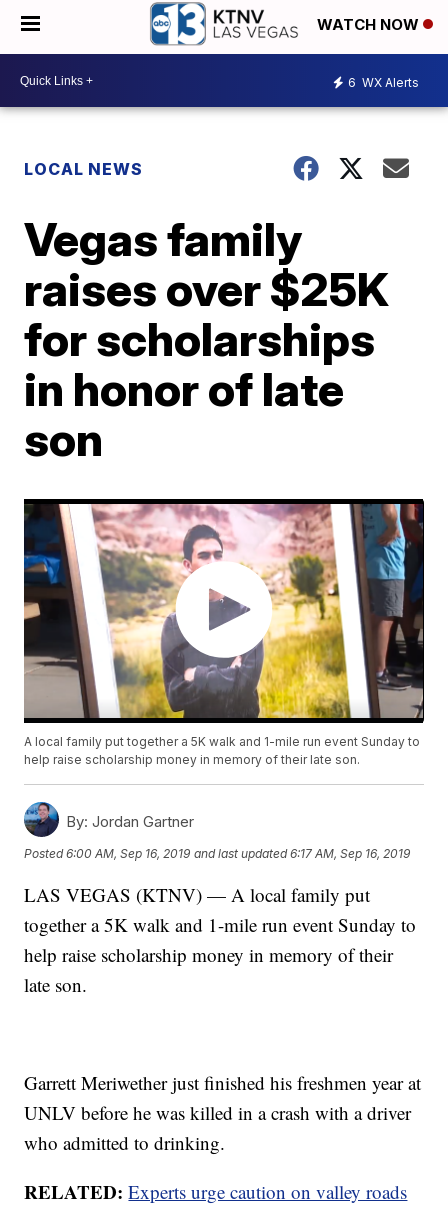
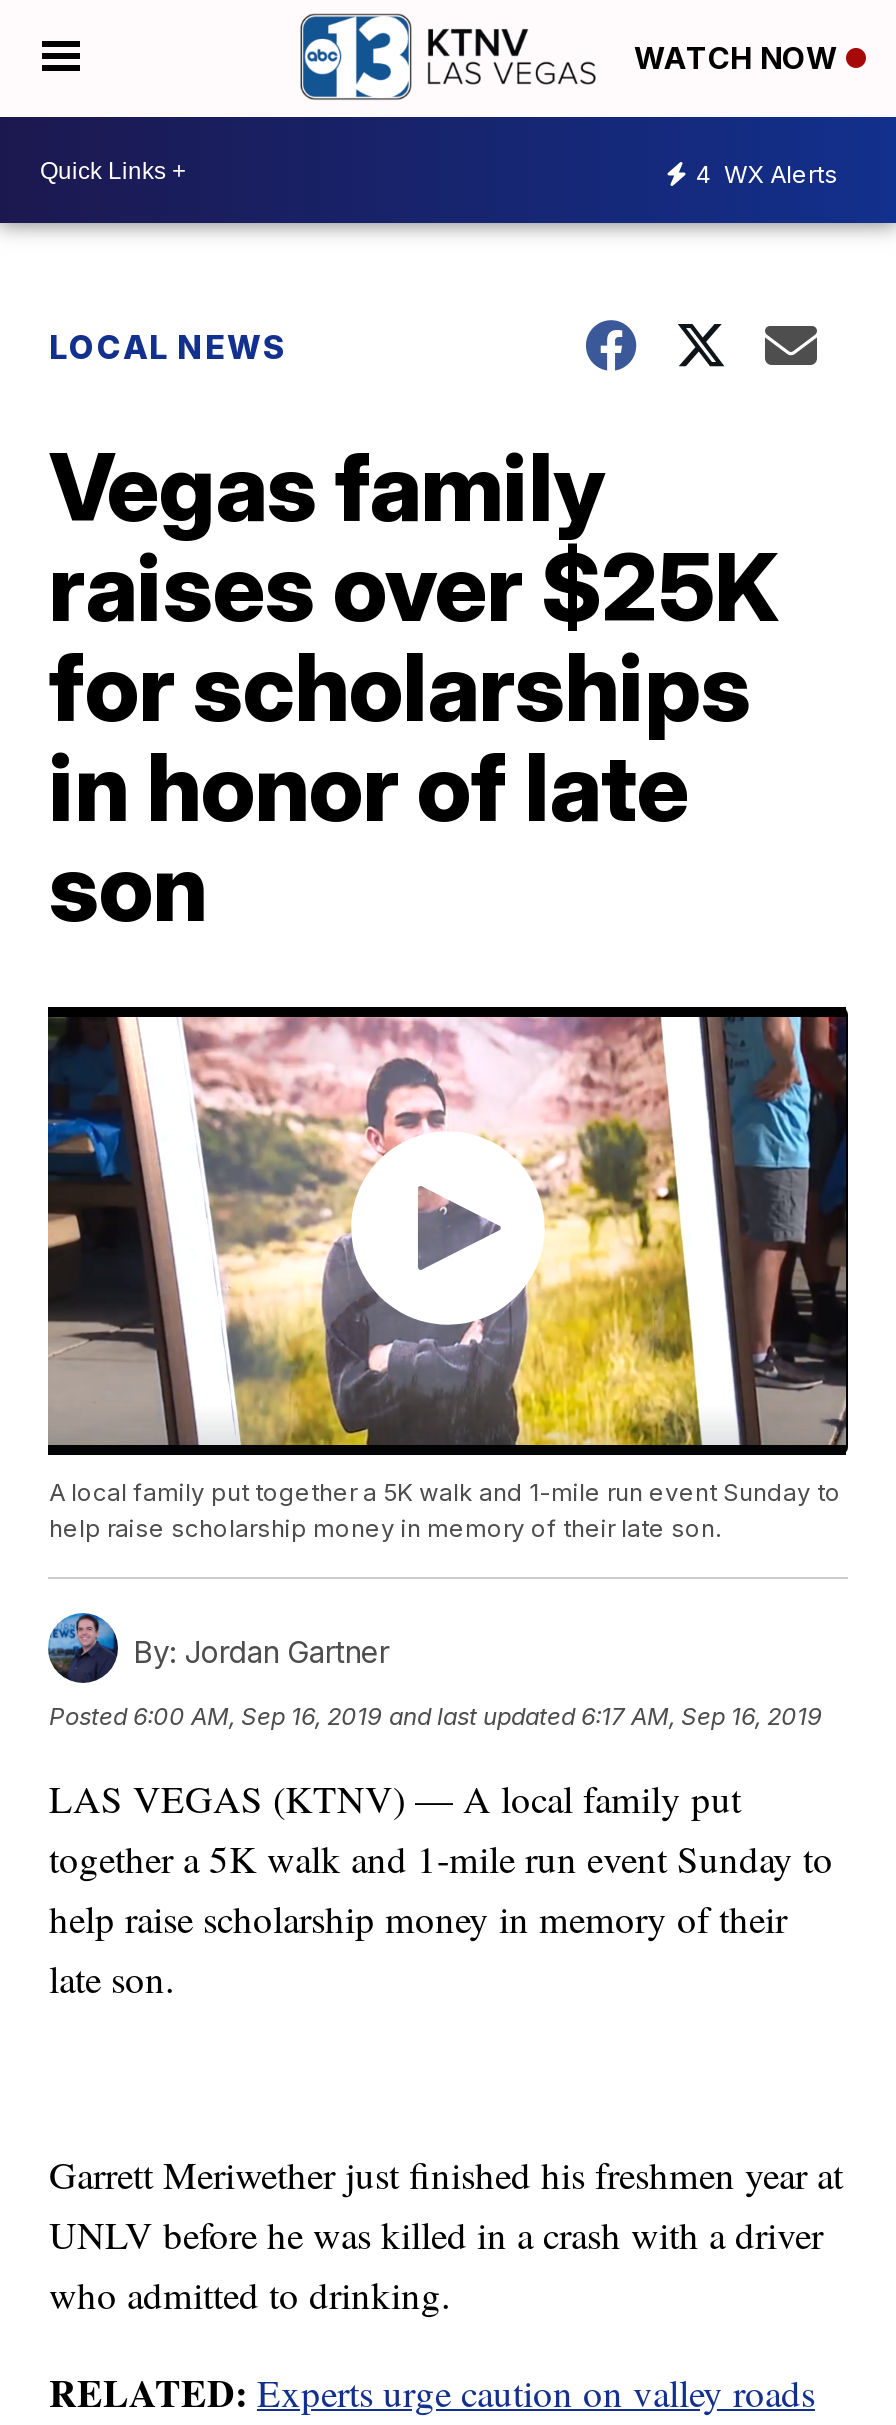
- 6 WX Alerts
+ 4 WX Alerts
